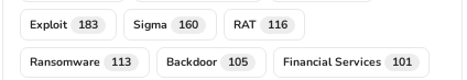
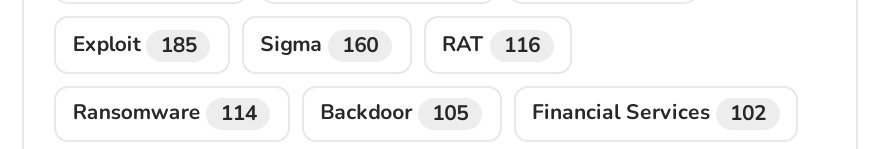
- Exploit 183
+ Exploit 185

- Ransomware 113
+ Ransomware 114

- Financial Services 101
+ Financial Services 102
